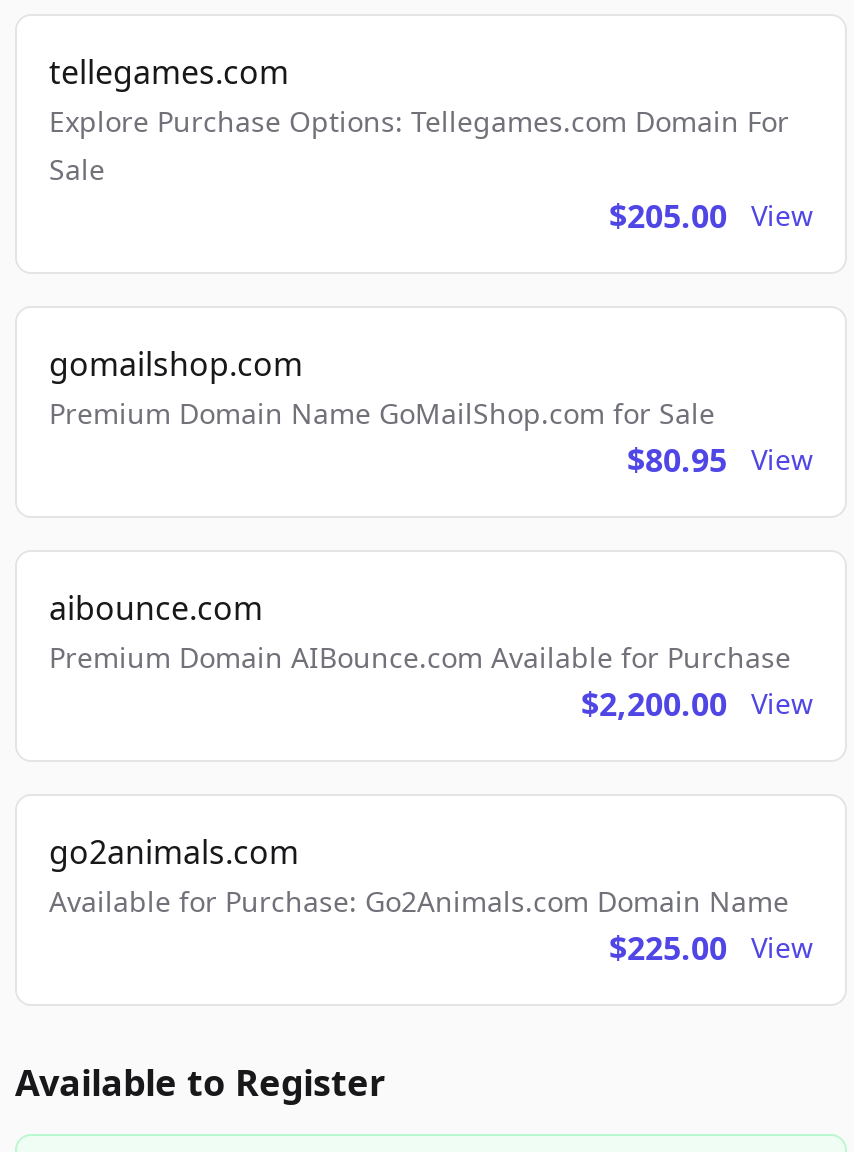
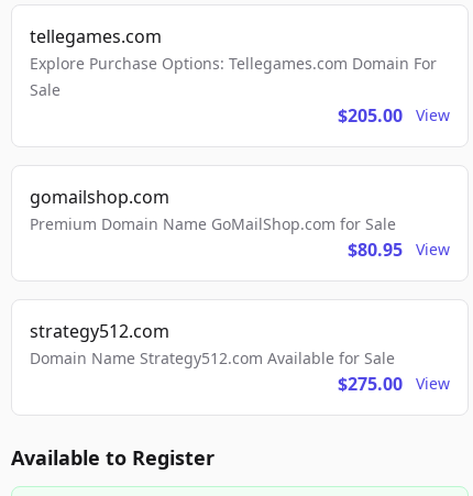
- aibounce.com
- Premium Domain AIBounce.com Available for Purchase
- $2,200.00
- View
- go2animals.com
- Available for Purchase: Go2Animals.com Domain Name
- $225.00
+ strategy512.com
+ Domain Name Strategy512.com Available for Sale
+ $275.00
